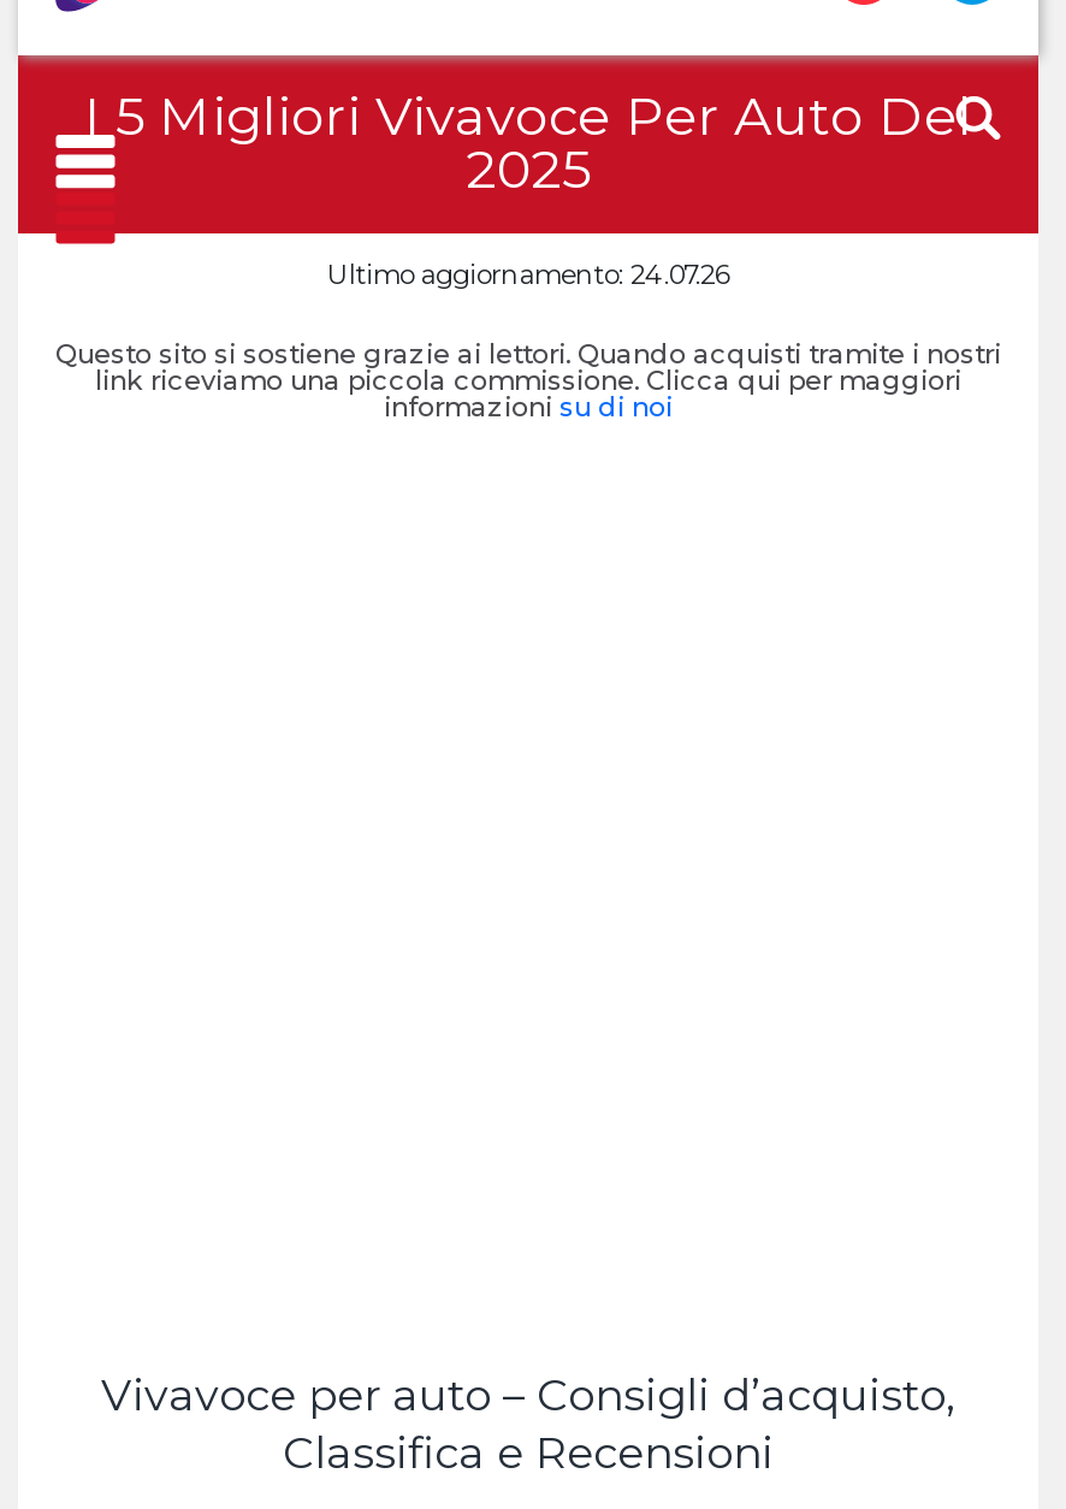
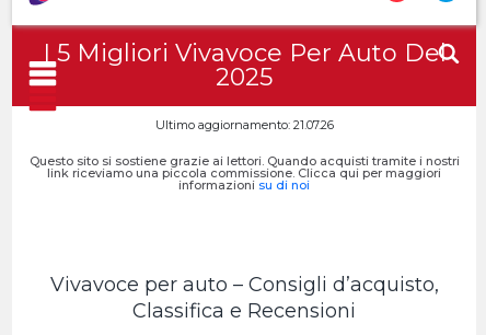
- Ultimo aggiornamento: 24.07.26
+ Ultimo aggiornamento: 21.07.26
